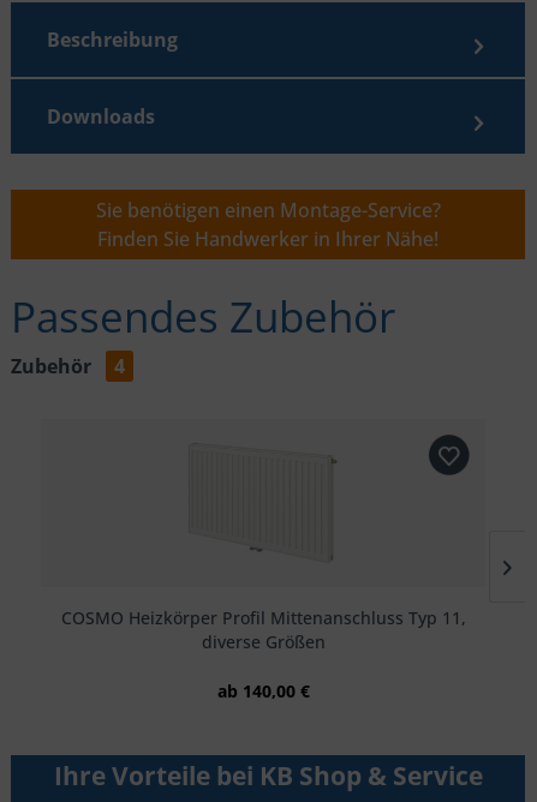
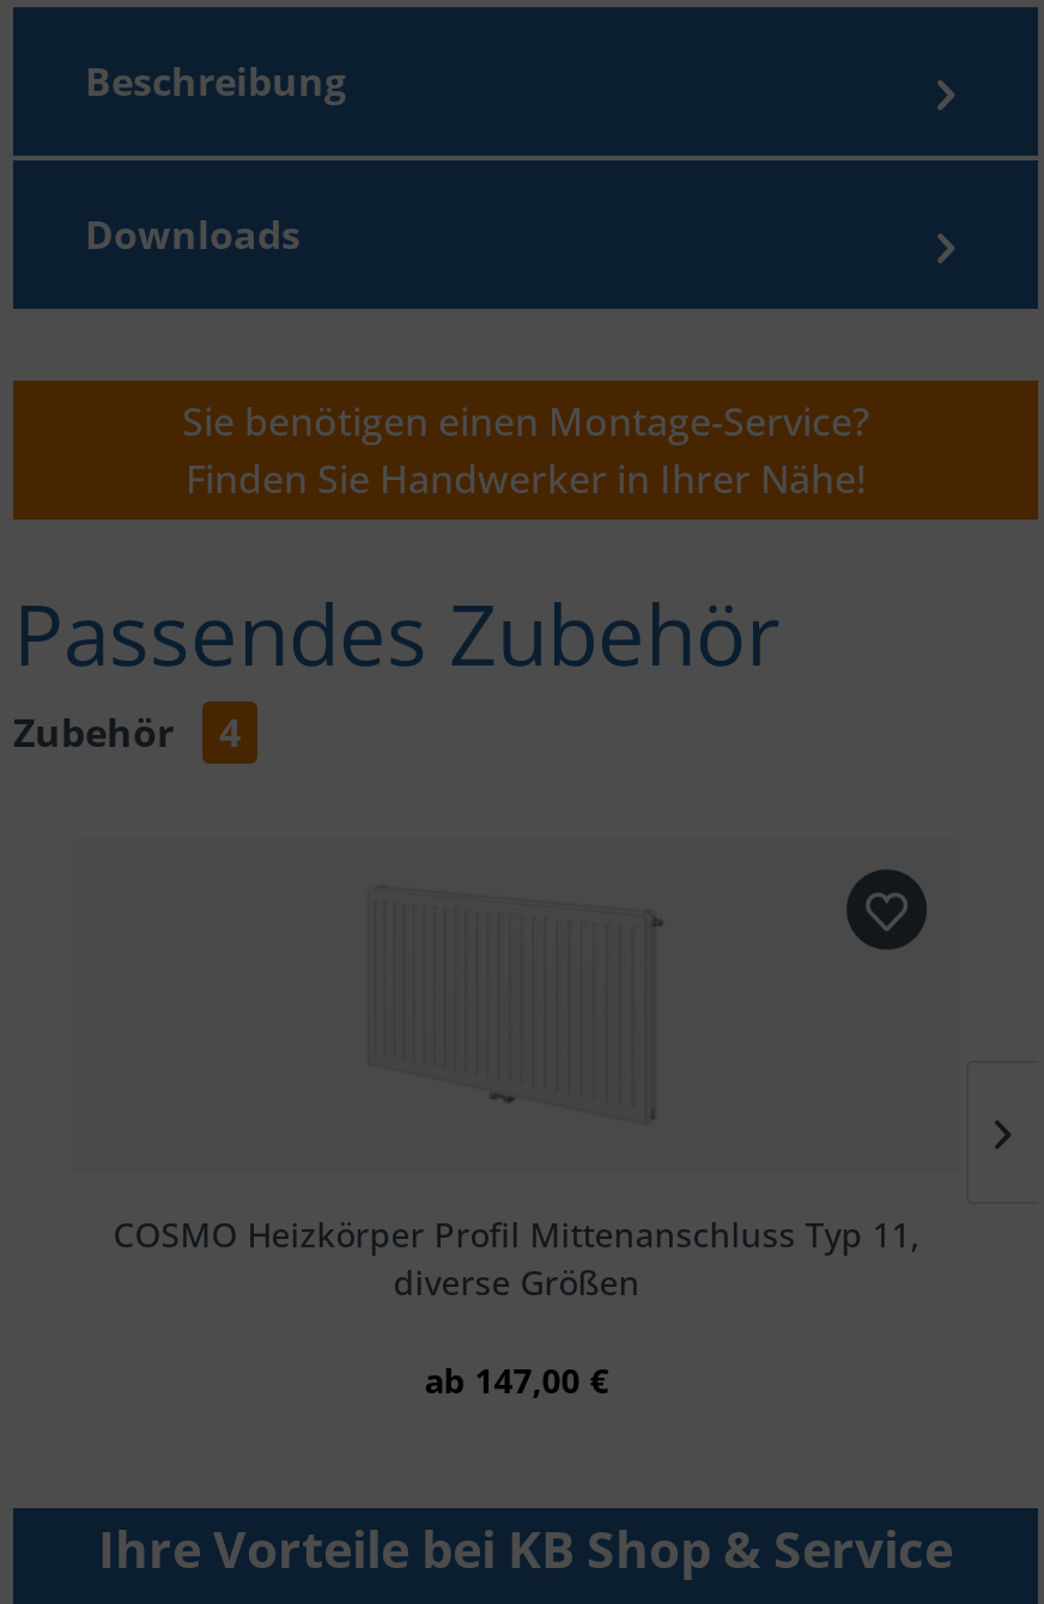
- ab 140,00 €
+ ab 147,00 €
